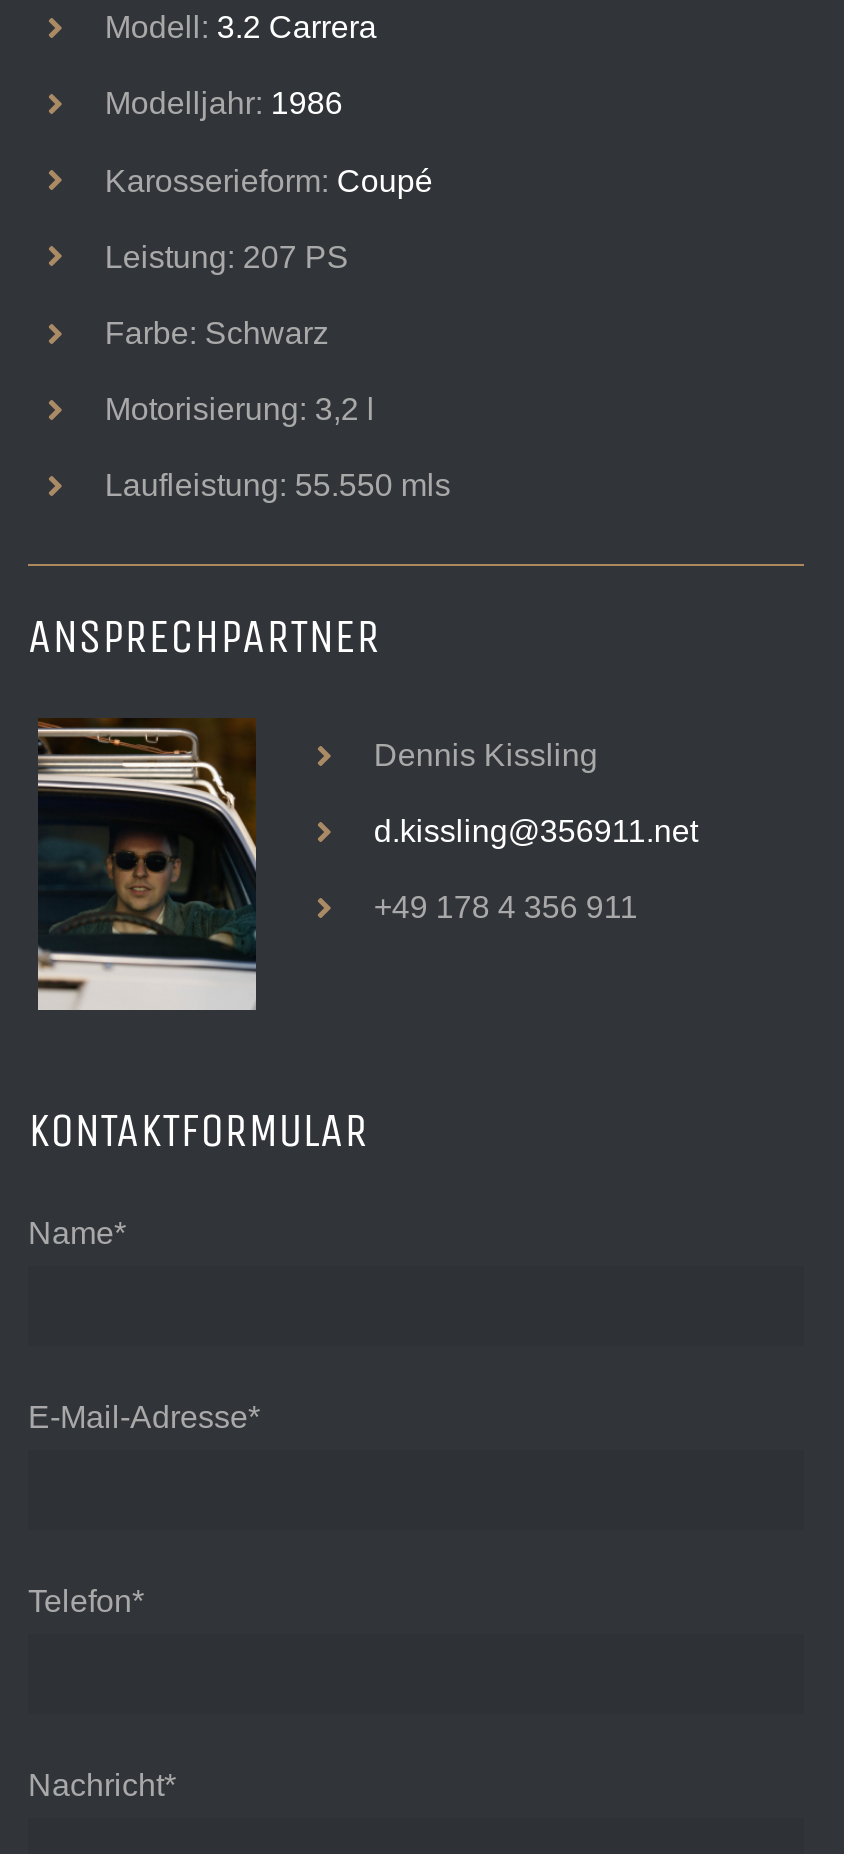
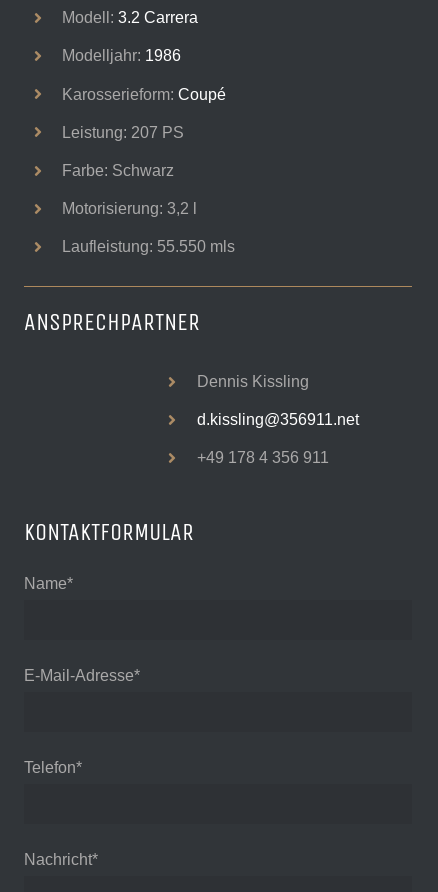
- [image]
